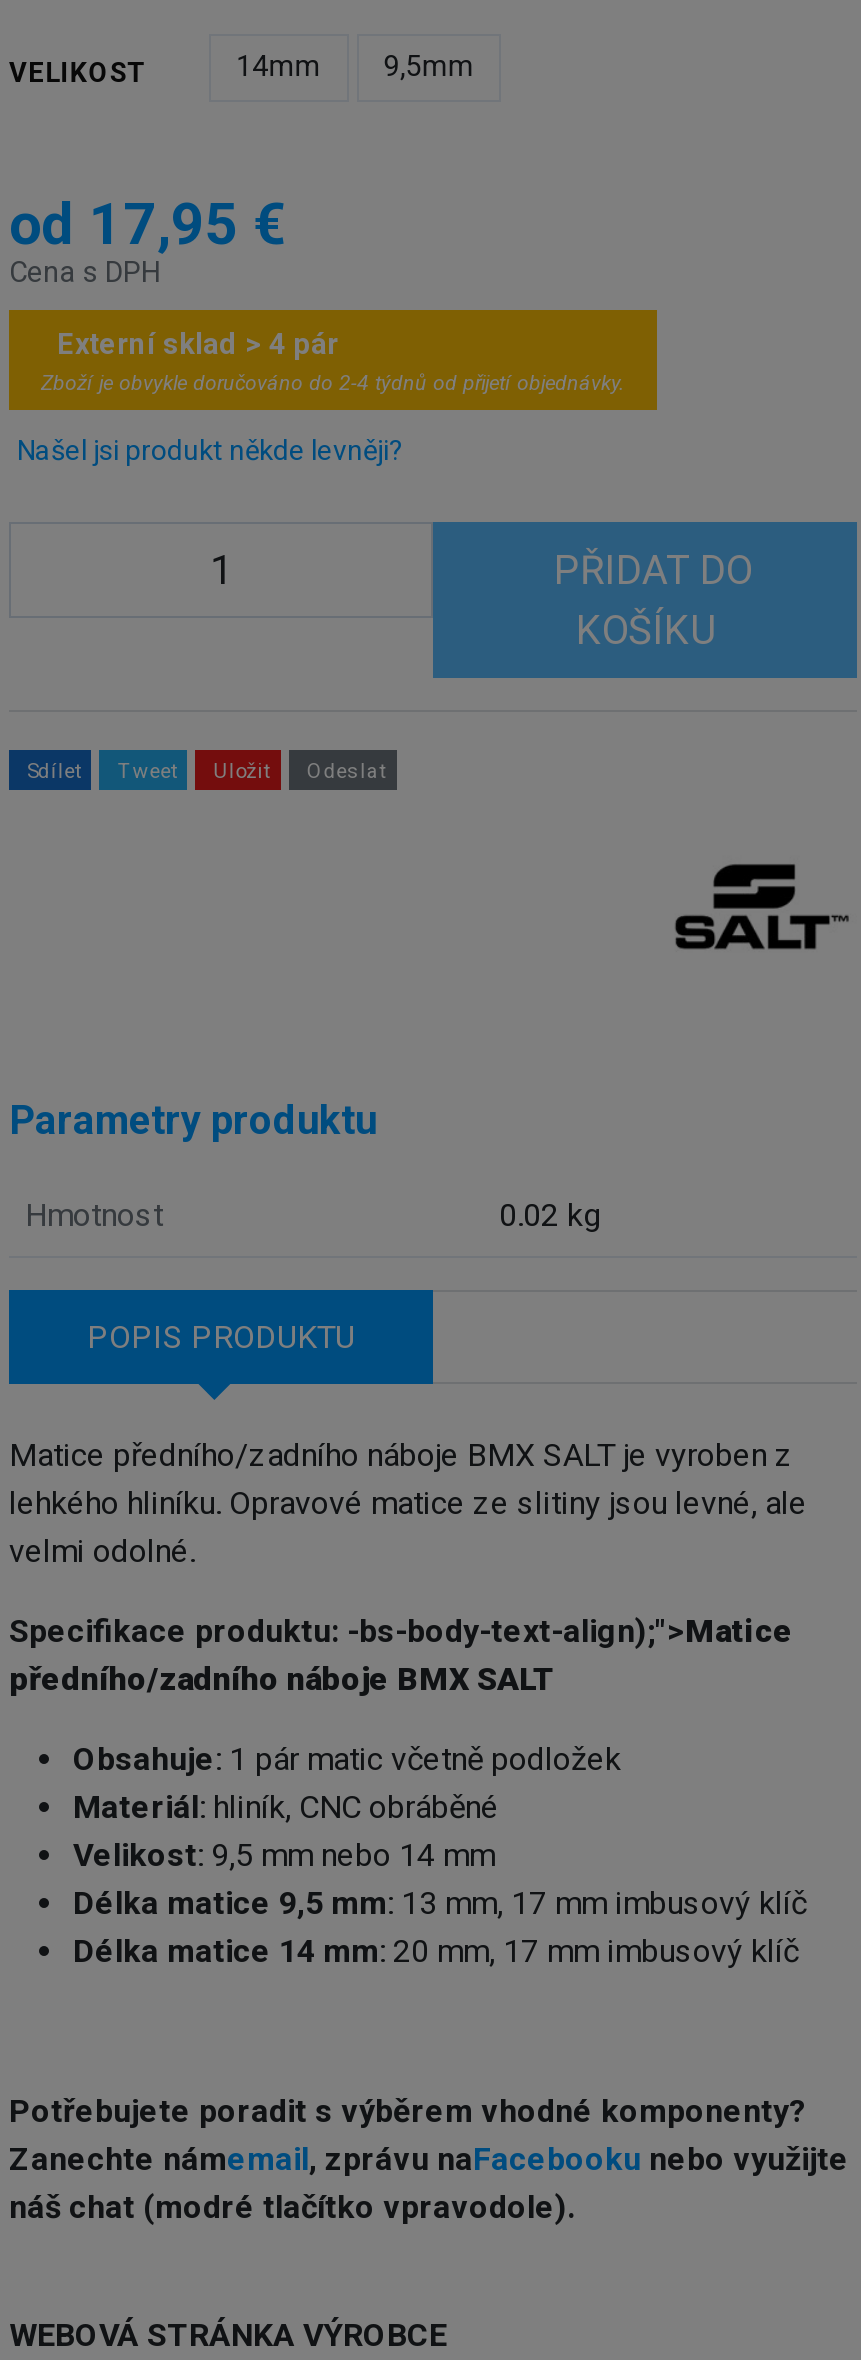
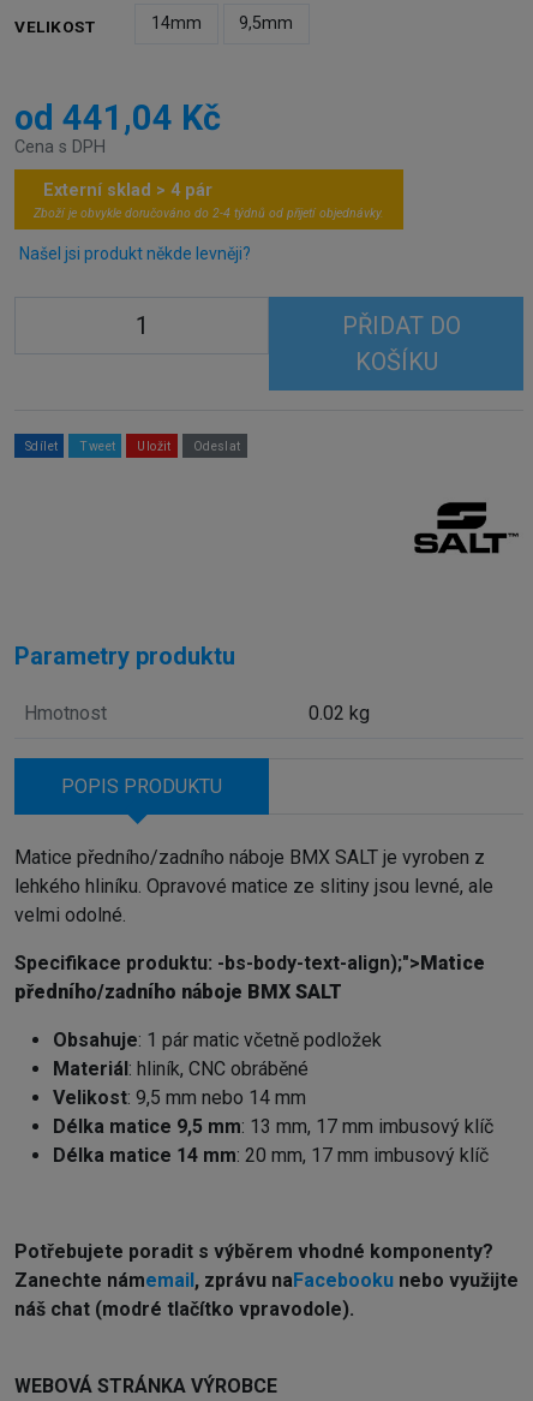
- od 17,95 €
+ od 441,04 Kč
